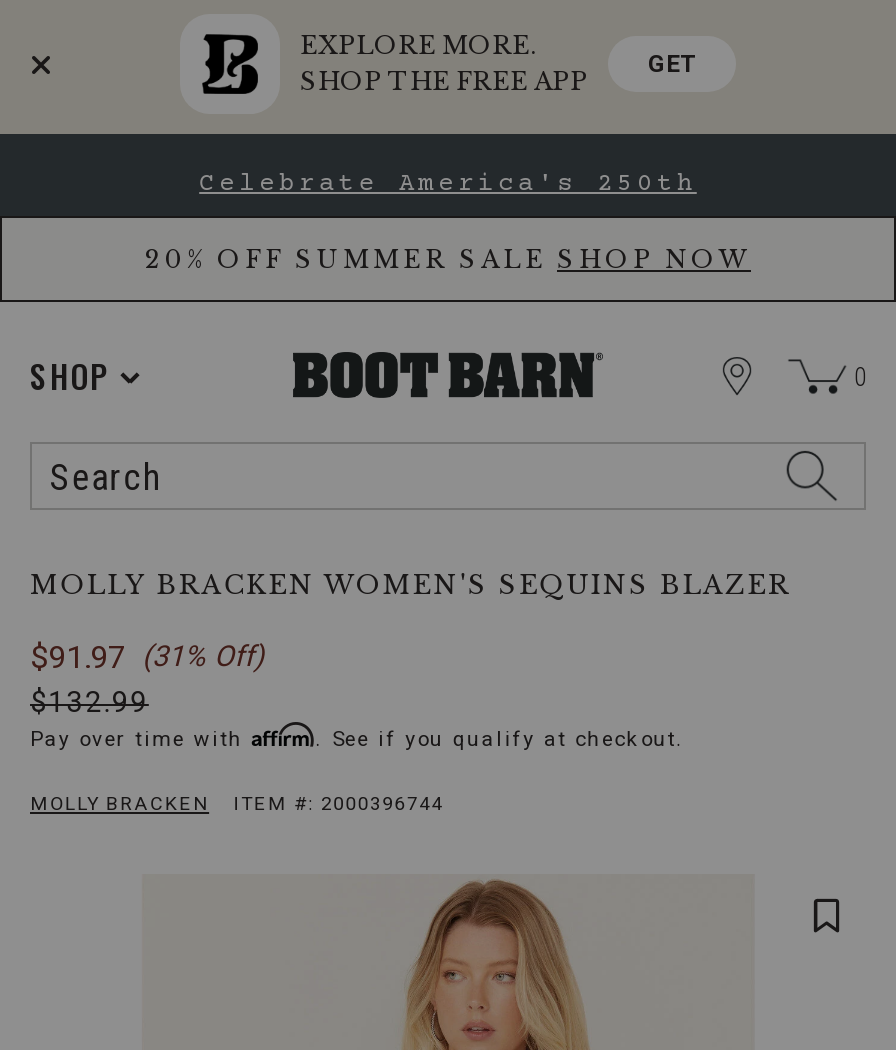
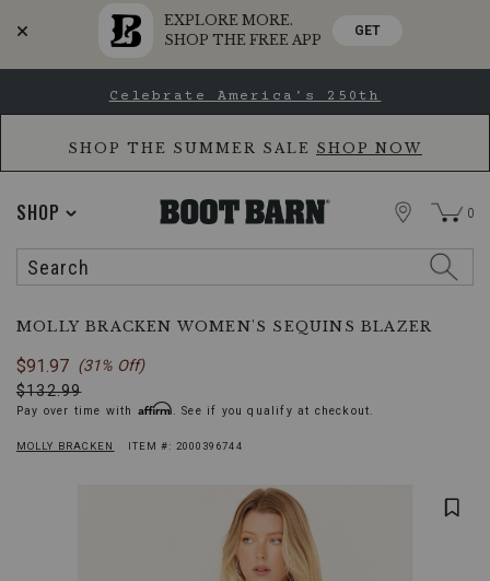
- 20% OFF SUMMER SALE SHOP NOW
+ SHOP THE SUMMER SALE SHOP NOW
